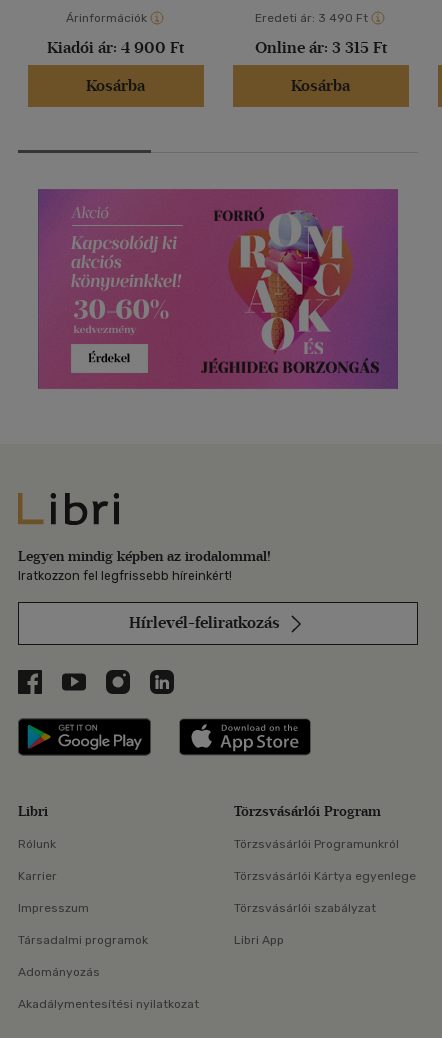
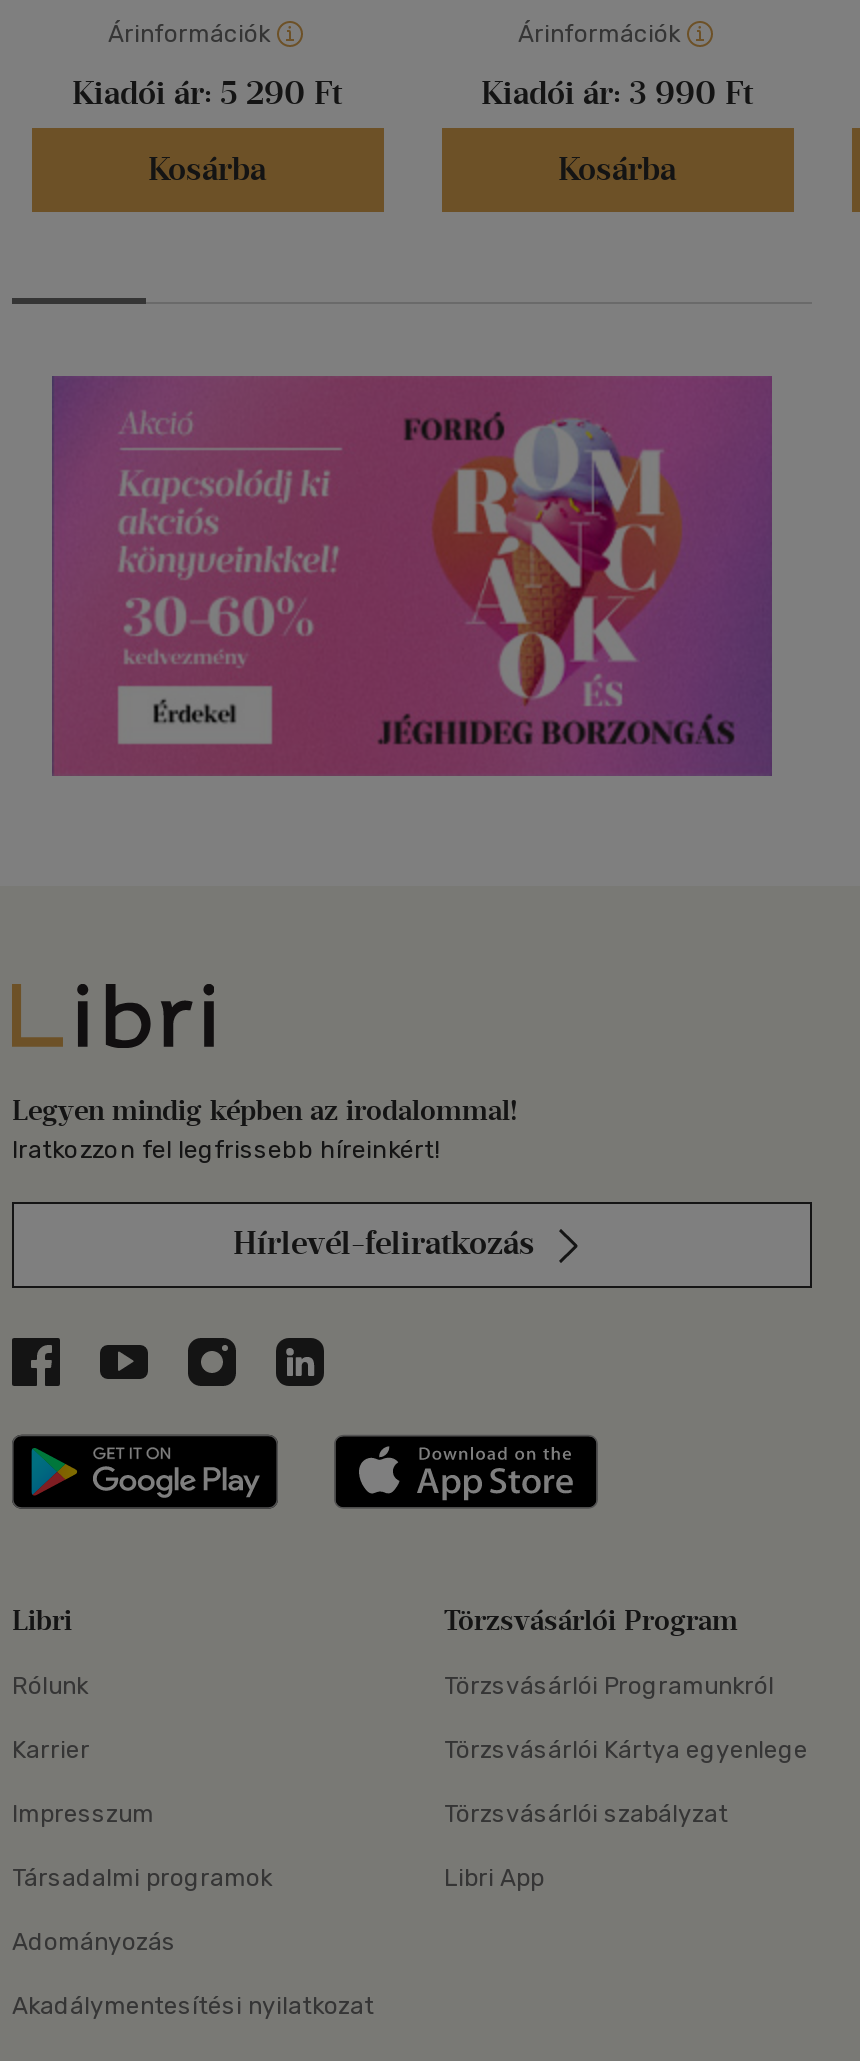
- Eredeti ár: 3 490 Ft
+ Árinformációk

- Kiadói ár: 4 900 Ft
+ Kiadói ár: 5 290 Ft

- Online ár: 3 315 Ft
+ Kiadói ár: 3 990 Ft
